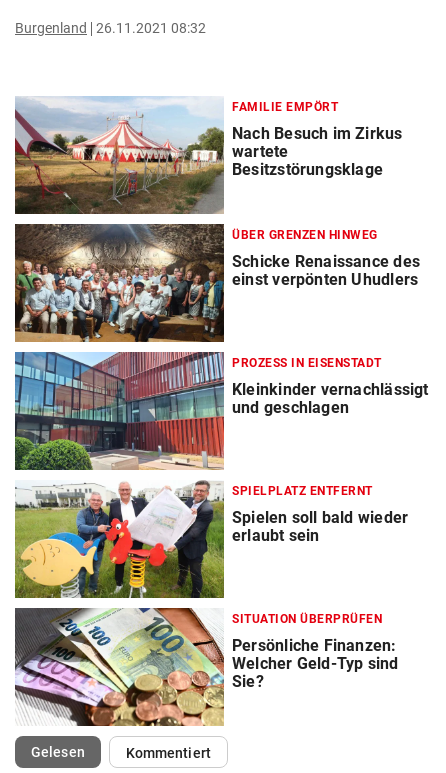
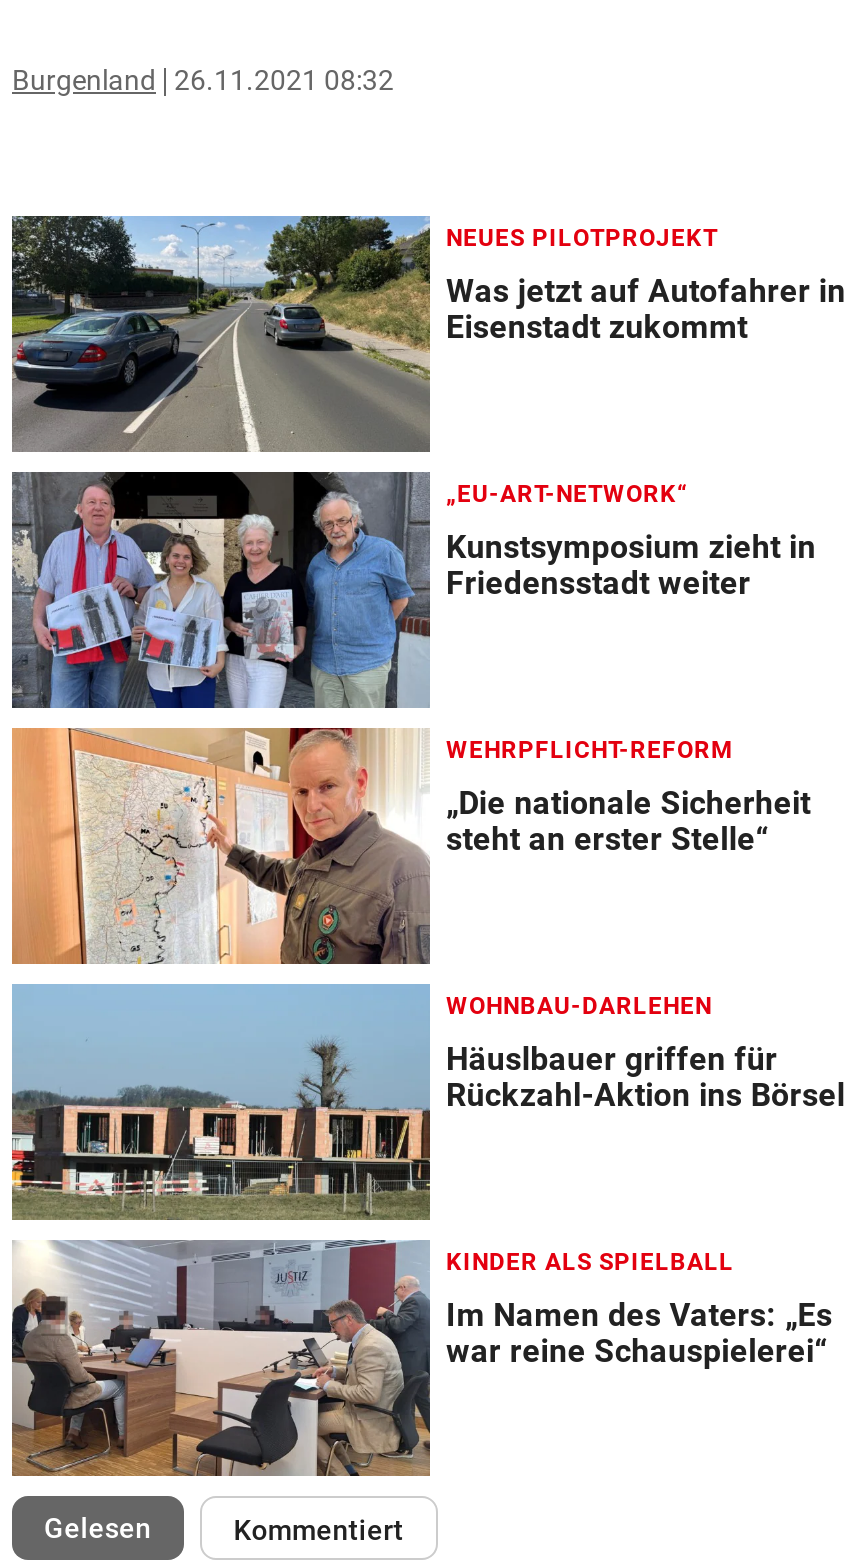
- [image]
- FAMILIE EMPÖRT
+ [image]
+ NEUES PILOTPROJEKT

- Nach Besuch im Zirkus
- wartete
- Besitzstörungsklage
+ Was jetzt auf Autofahrer in
+ Eisenstadt zukommt

- [image]
- ÜBER GRENZEN HINWEG
+ [image]
+ „EU-ART-NETWORK“

- Schicke Renaissance des
- einst verpönten Uhudlers
+ Kunstsymposium zieht in
+ Friedensstadt weiter

- [image]
- PROZESS IN EISENSTADT
+ [image]
+ WEHRPFLICHT-REFORM

- Kleinkinder vernachlässigt
- und geschlagen
+ „Die nationale Sicherheit
+ steht an erster Stelle“

- [image]
- SPIELPLATZ ENTFERNT
+ [image]
+ WOHNBAU-DARLEHEN

- Spielen soll bald wieder
- erlaubt sein
+ Häuslbauer griffen für
+ Rückzahl-Aktion ins Börsel

- [image]
- SITUATION ÜBERPRÜFEN
+ [image]
+ KINDER ALS SPIELBALL

- Persönliche Finanzen:
- Welcher Geld-Typ sind
- Sie?
+ Im Namen des Vaters: „Es
+ war reine Schauspielerei“
